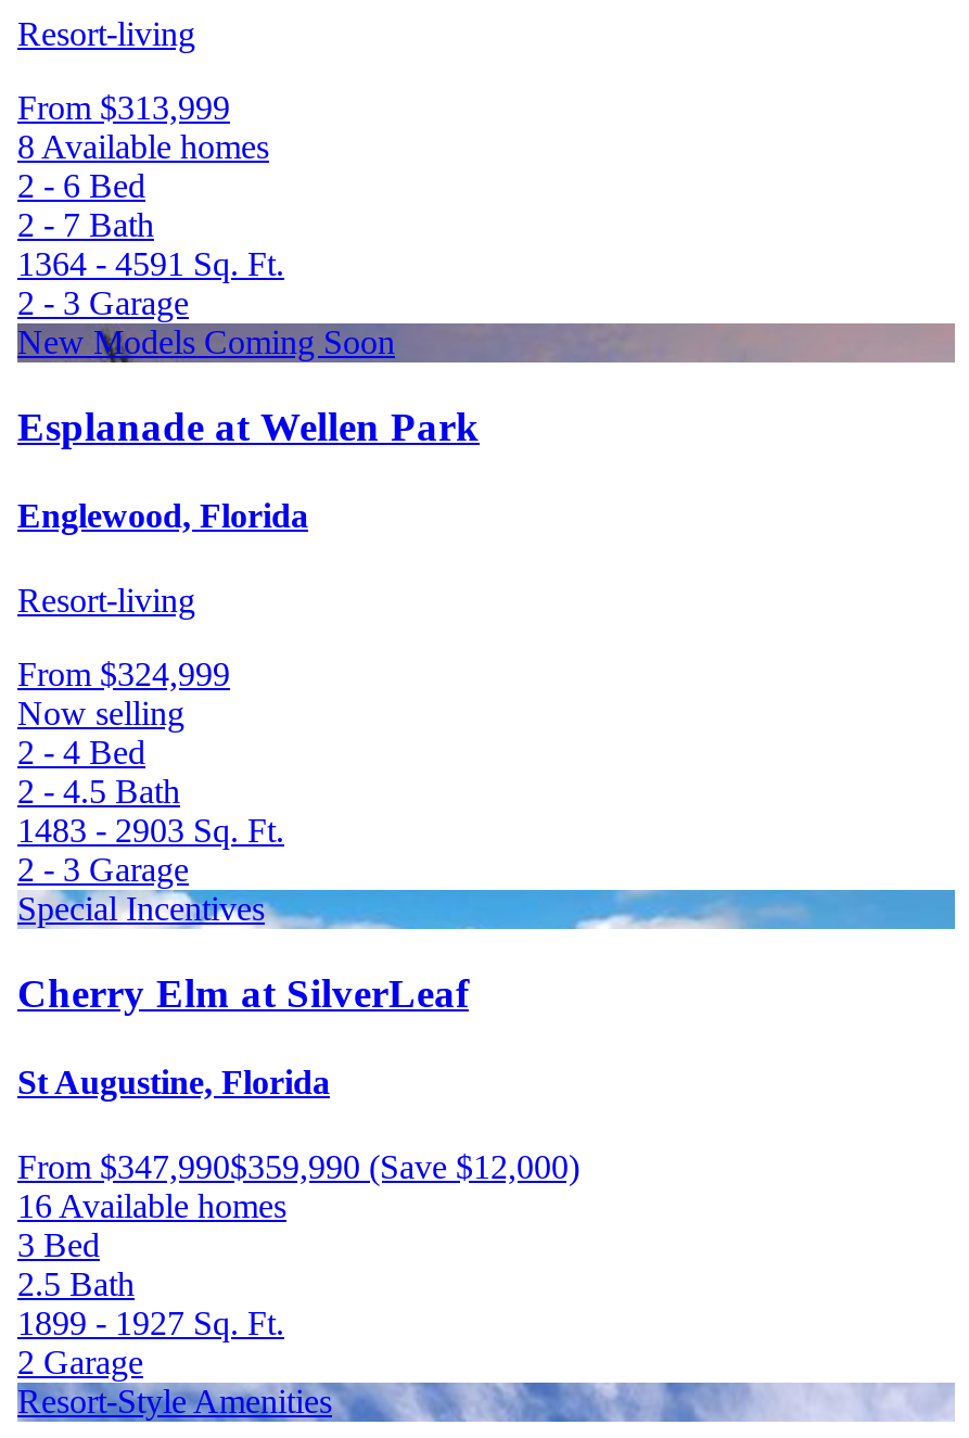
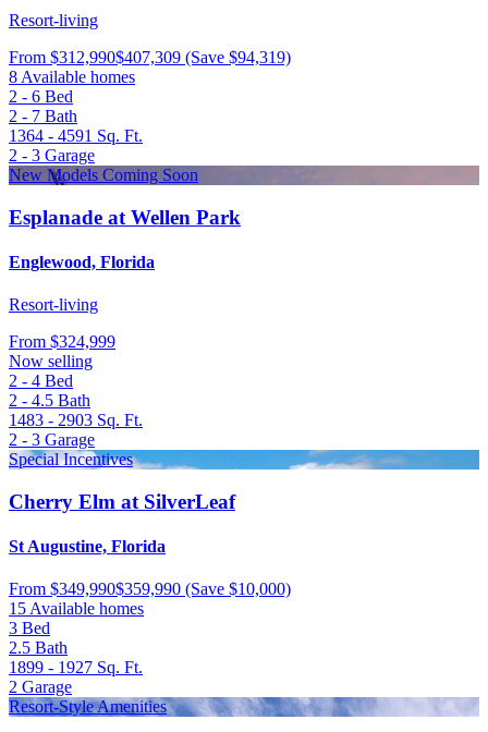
- From $313,999
+ From $312,990$407,309 (Save $94,319)

- From $347,990$359,990 (Save $12,000)
+ From $349,990$359,990 (Save $10,000)

- 16 Available homes
+ 15 Available homes
